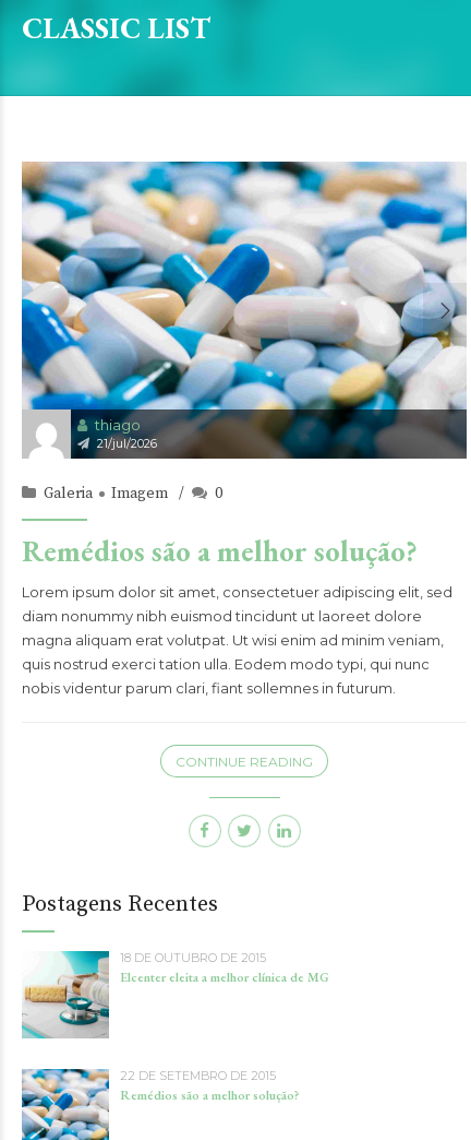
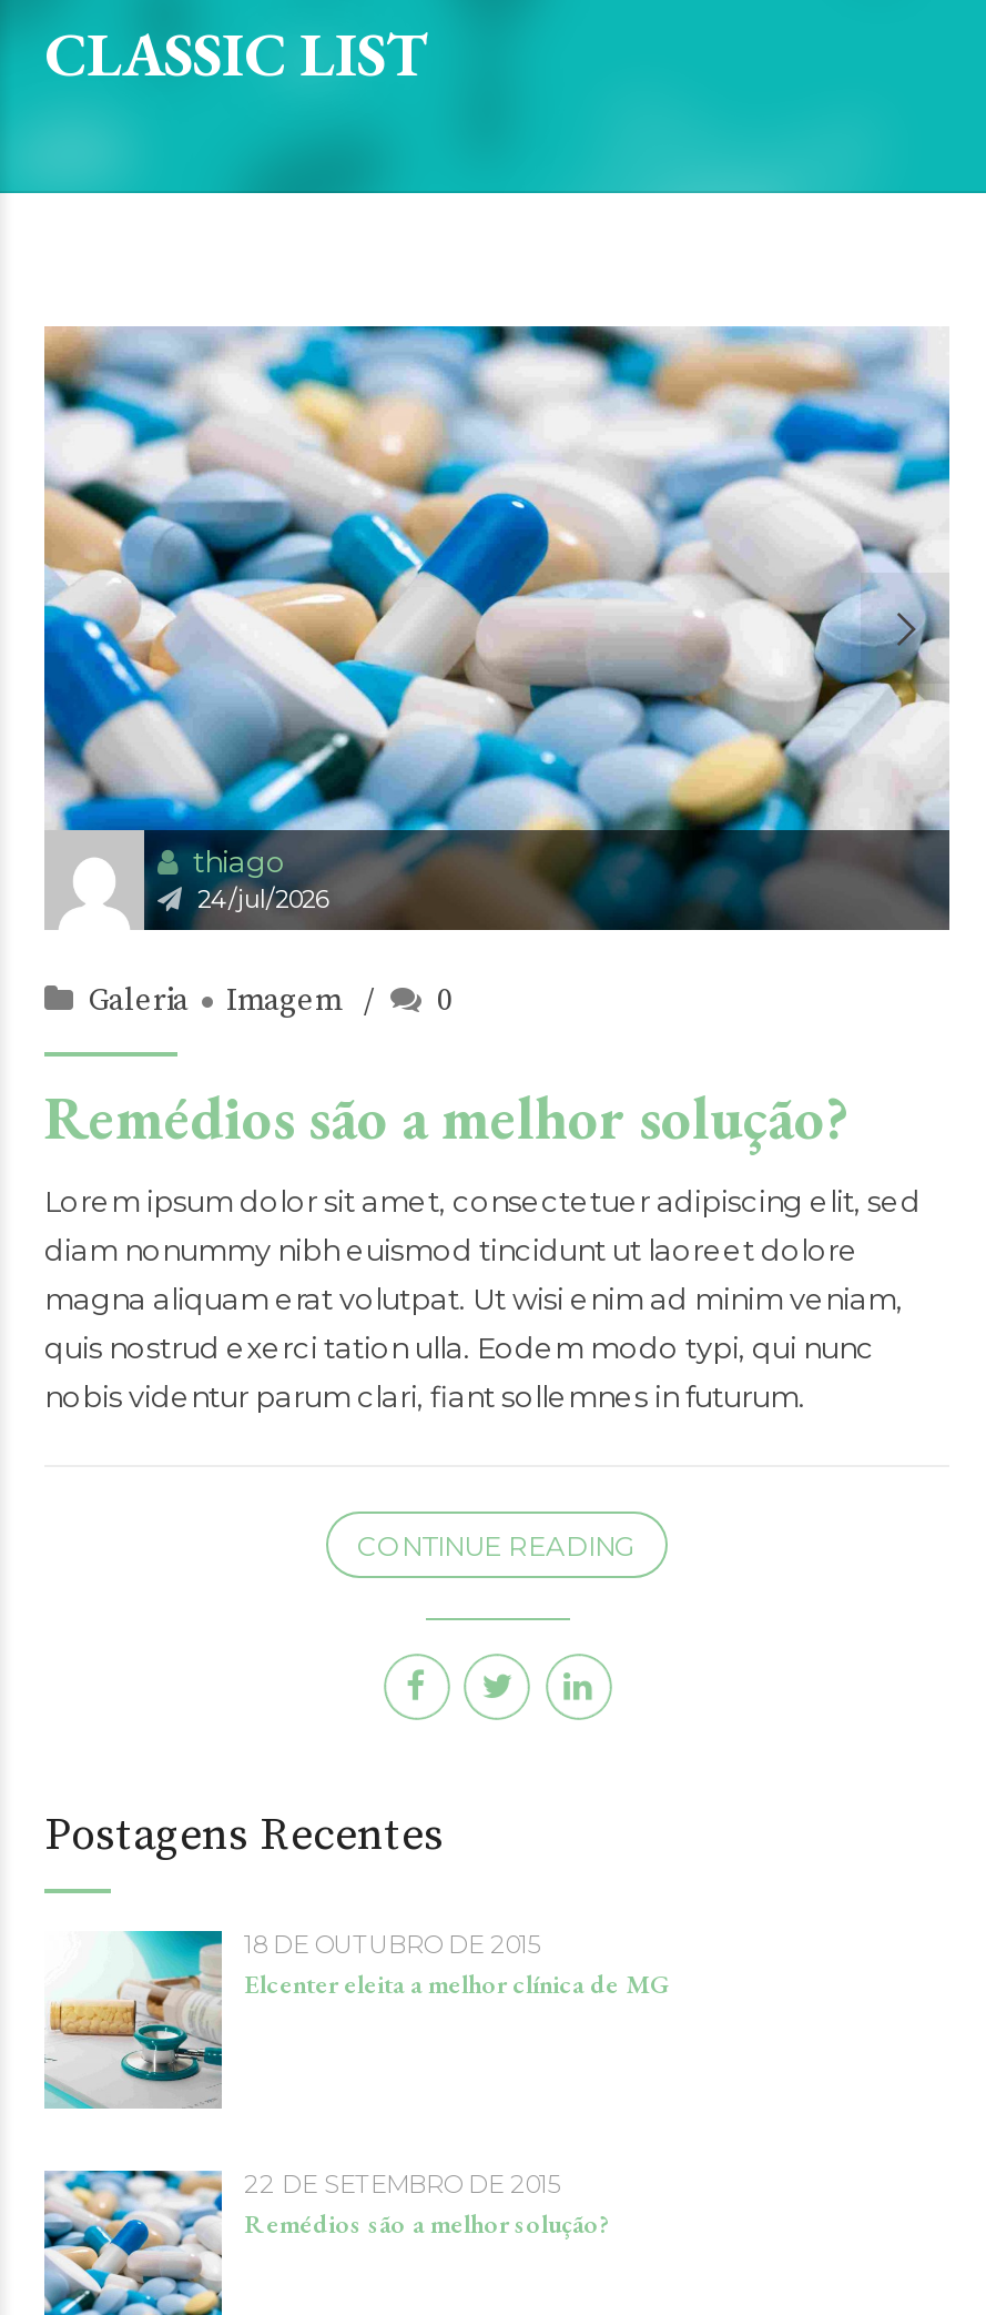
- 21/jul/2026
+ 24/jul/2026
